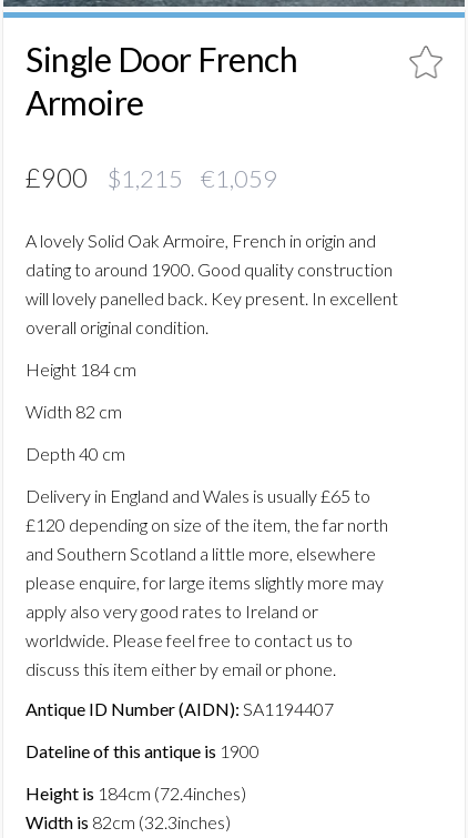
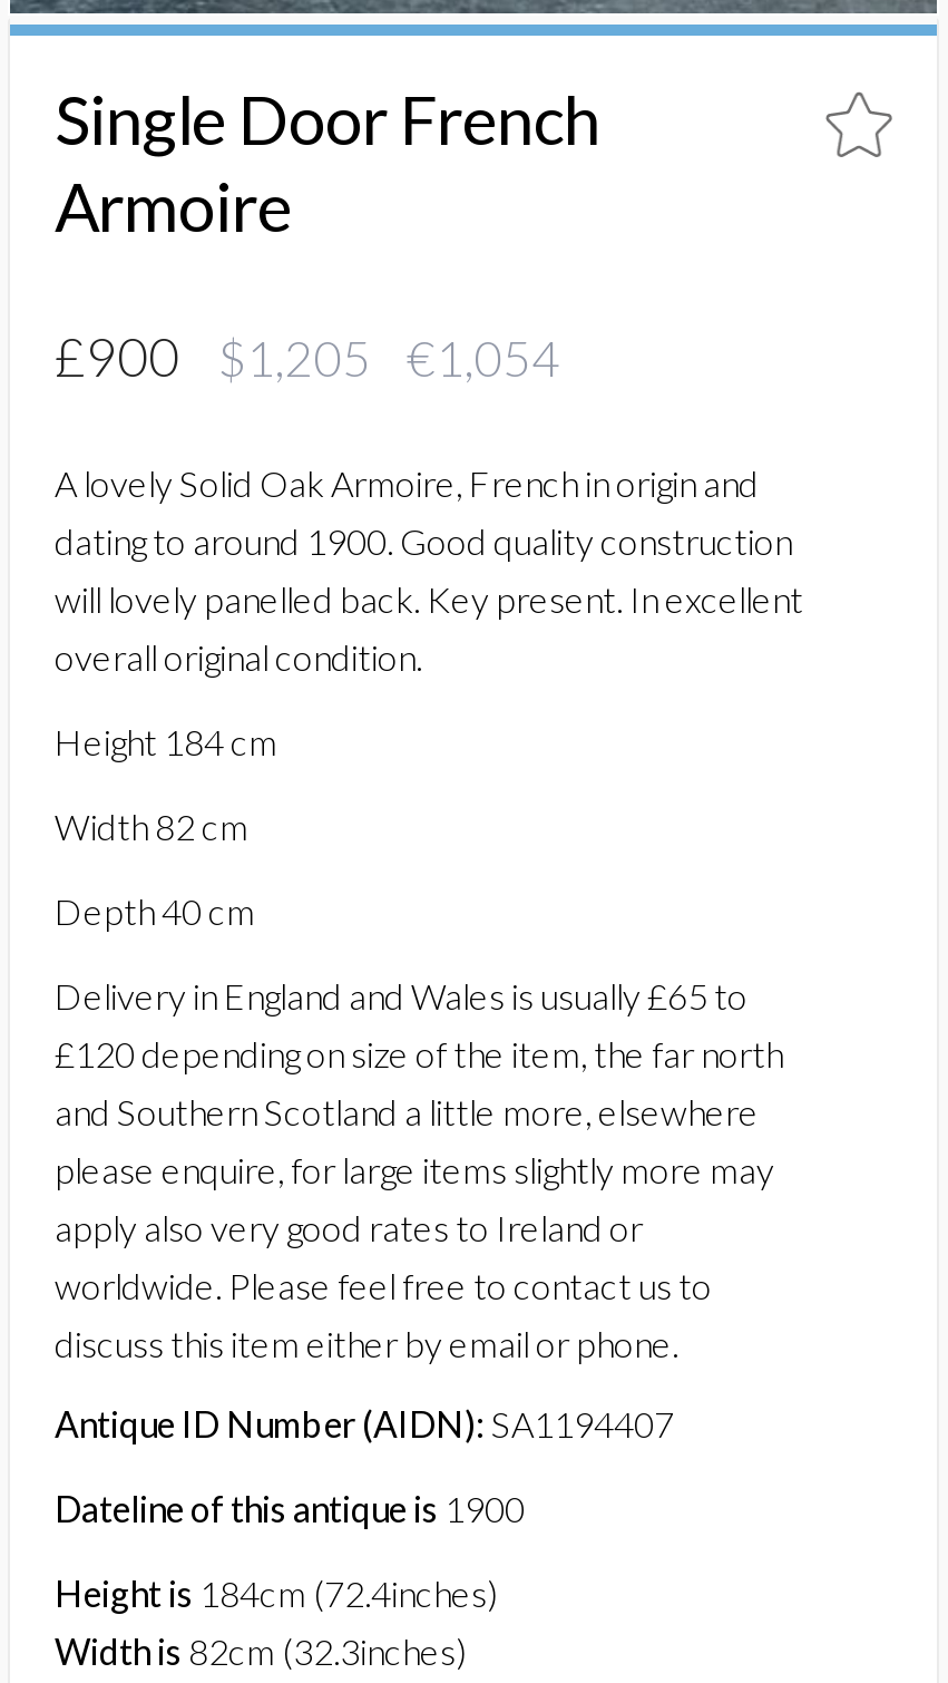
- £900 $1,215 €1,059
+ £900 $1,205 €1,054
